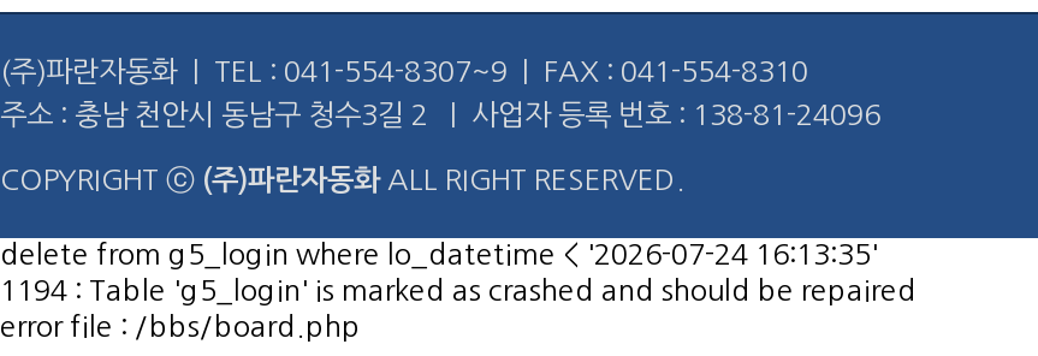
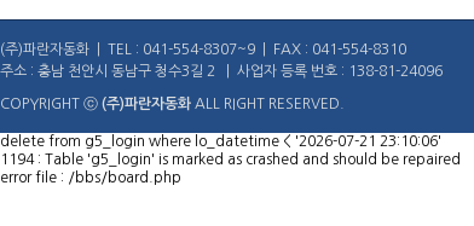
- delete from g5_login where lo_datetime < '2026-07-24 16:13:35'
+ delete from g5_login where lo_datetime < '2026-07-21 23:10:06'
